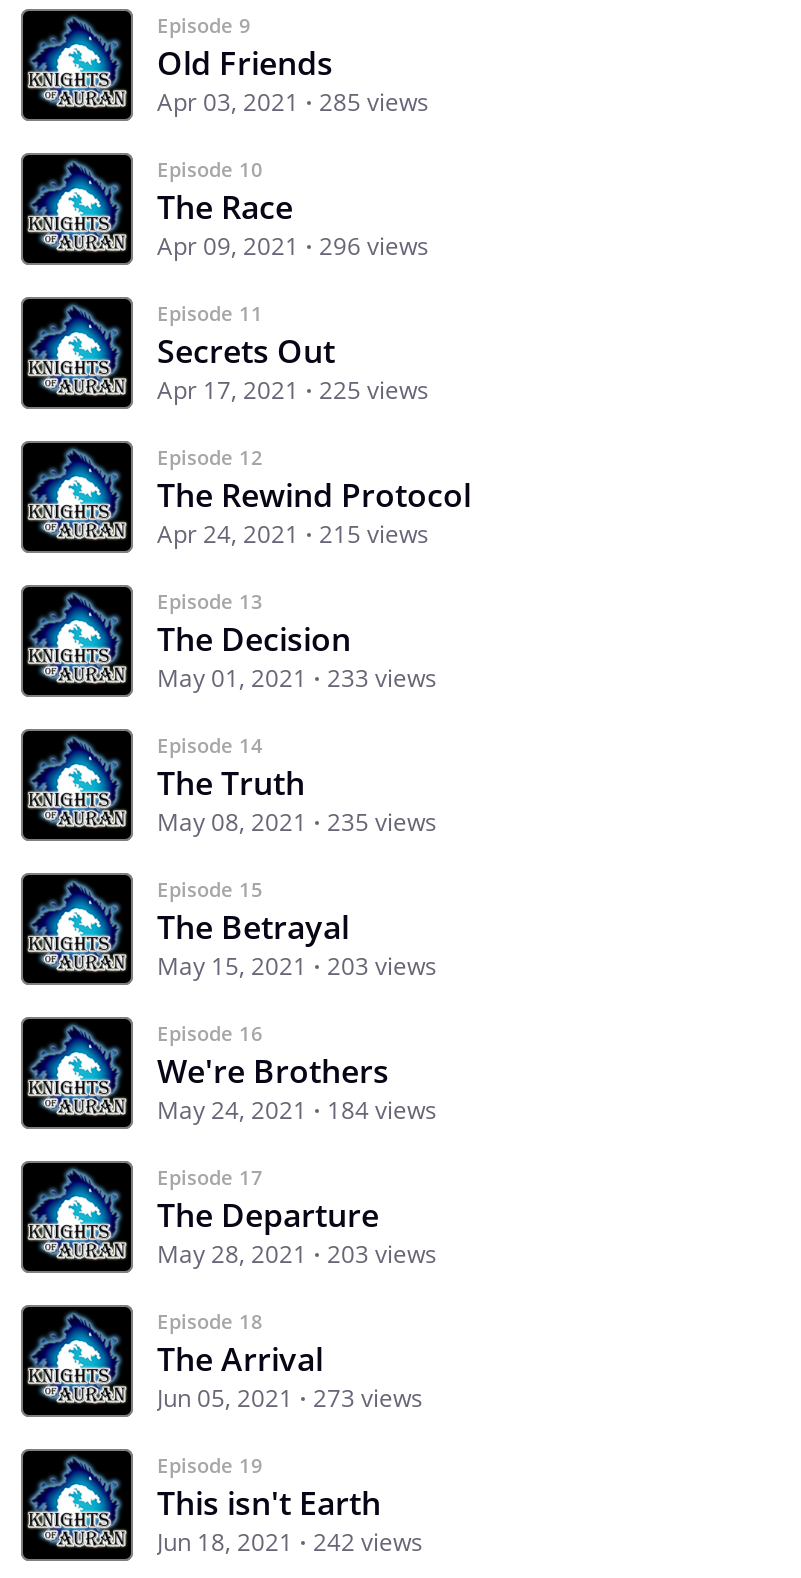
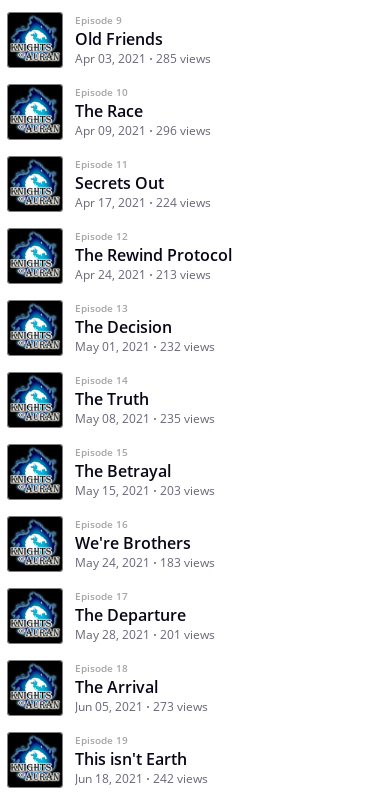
- Apr 17, 2021 225 views
+ Apr 17, 2021 224 views

- Apr 24, 2021 215 views
+ Apr 24, 2021 213 views

- May 01, 2021 233 views
+ May 01, 2021 232 views

- May 24, 2021 184 views
+ May 24, 2021 183 views

- May 28, 2021 203 views
+ May 28, 2021 201 views
